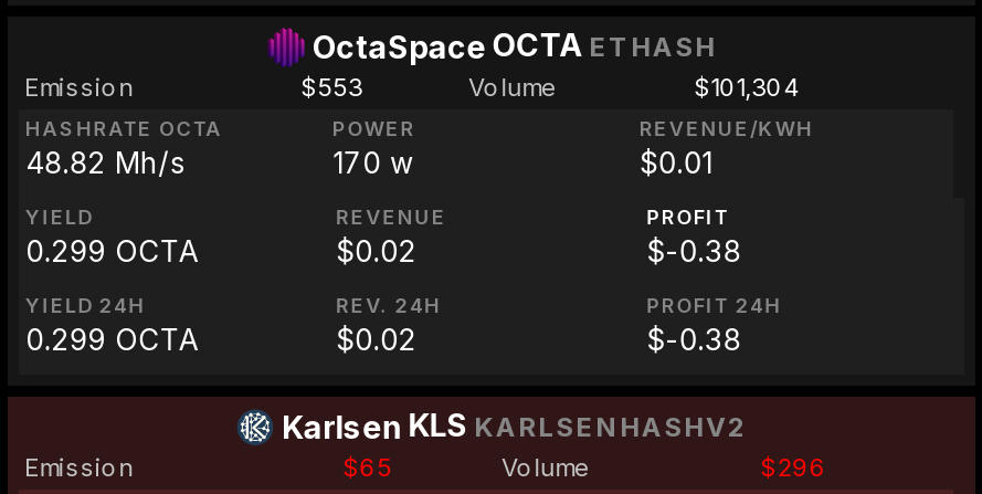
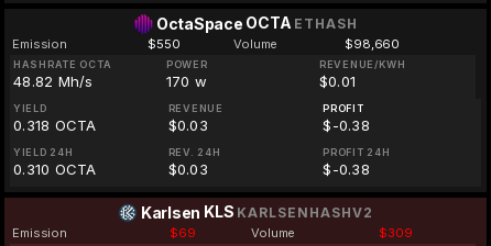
- $553
+ $550

- $101,304
+ $98,660

- 0.299 OCTA
+ 0.318 OCTA

- $0.02
+ $0.03

- 0.299 OCTA
+ 0.310 OCTA

- $0.02
+ $0.03

- $65
+ $69

- $296
+ $309
